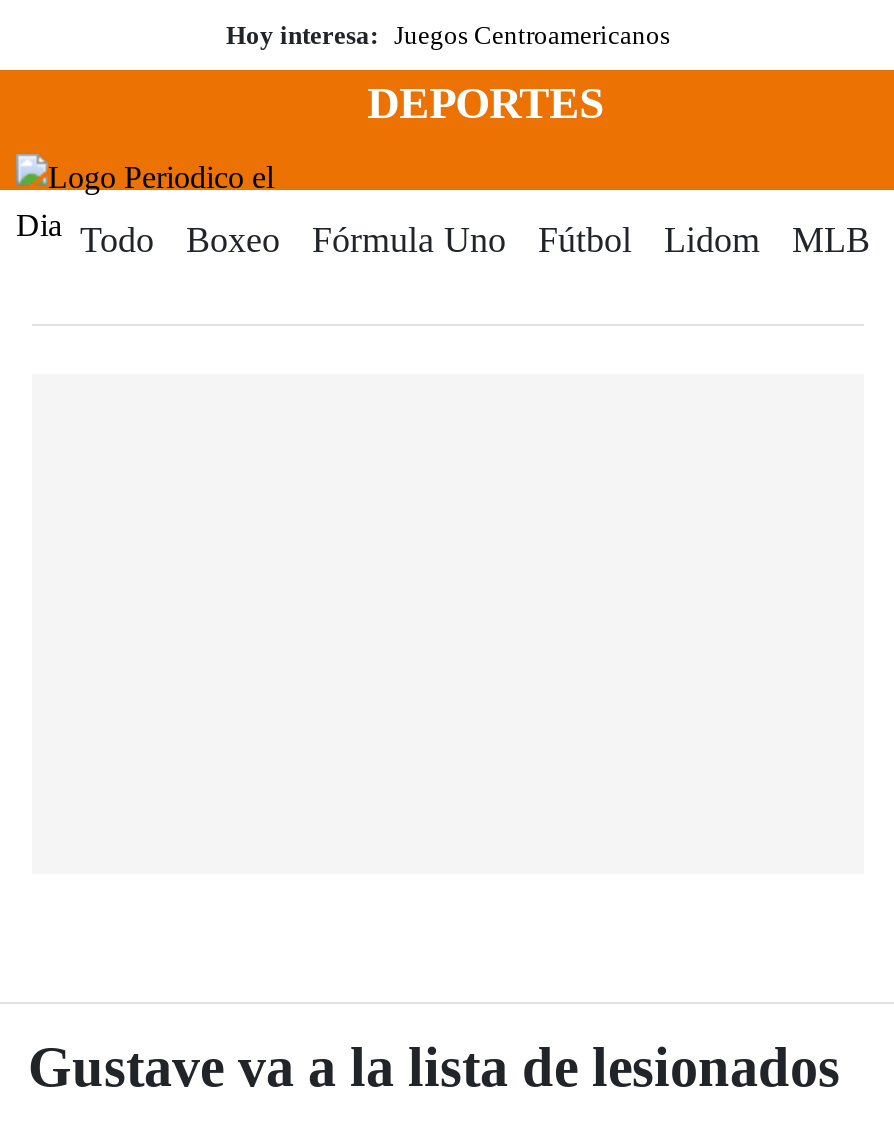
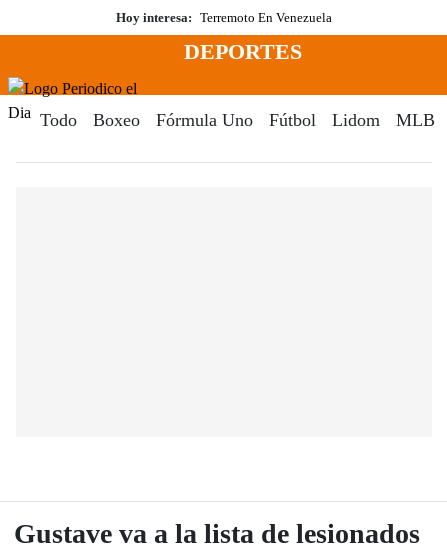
- Hoy interesa: Juegos Centroamericanos
+ Hoy interesa: Terremoto En Venezuela
